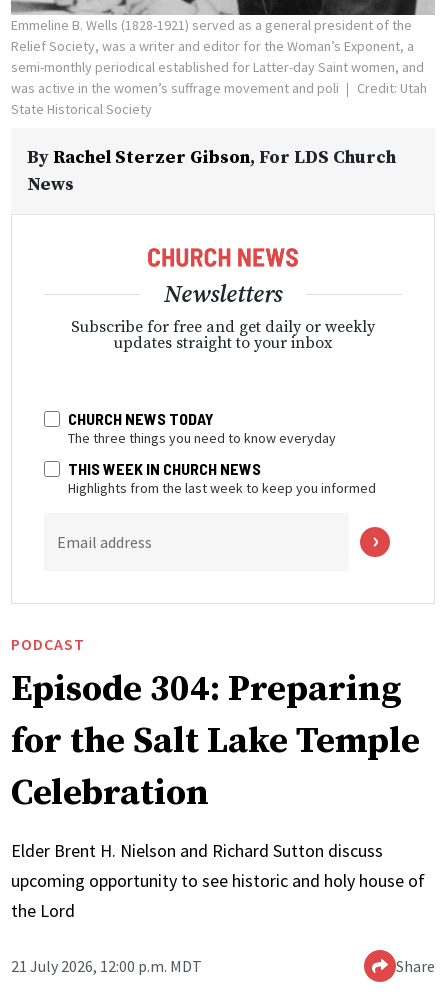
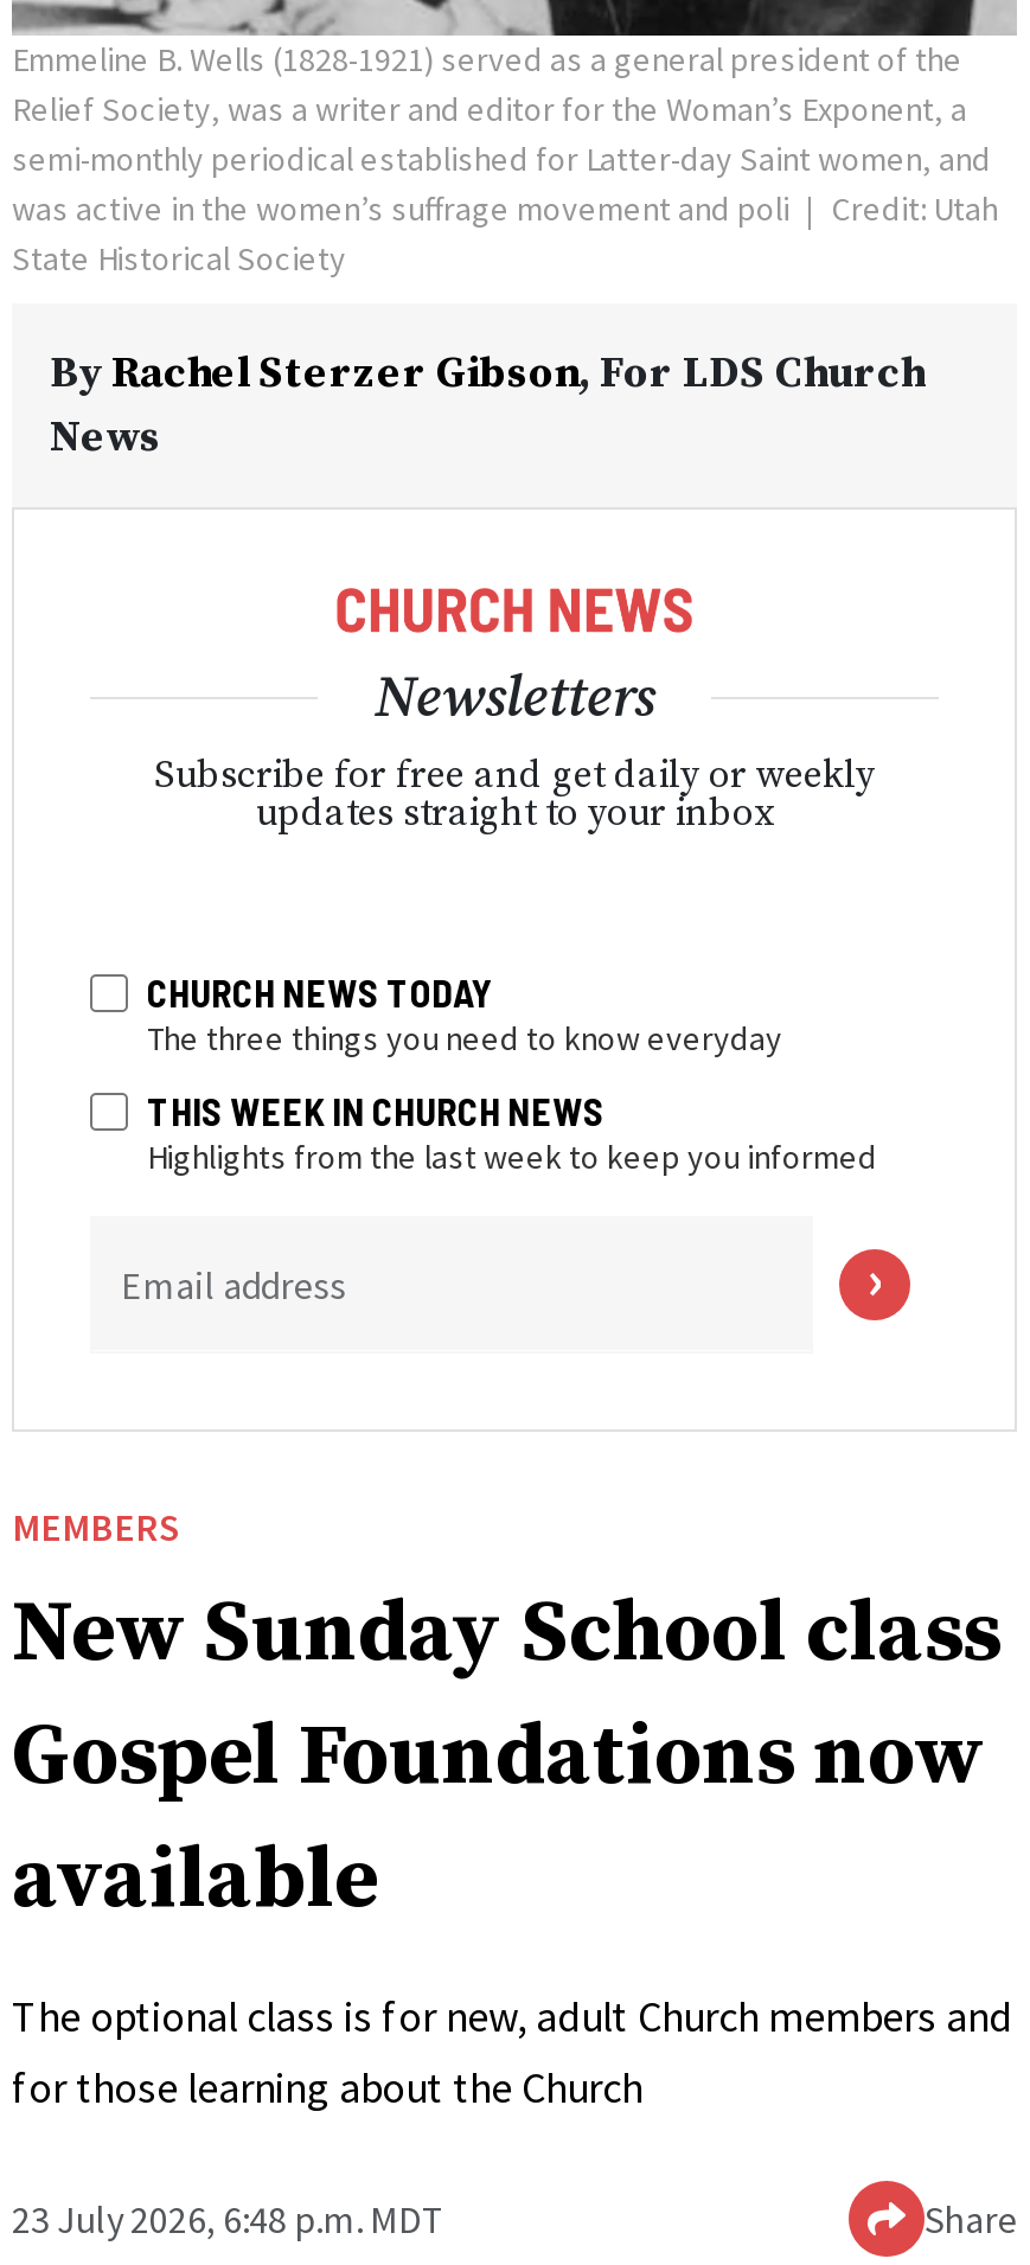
- PODCAST
- Episode 304: Preparing
- for the Salt Lake Temple
- Celebration
+ MEMBERS
+ New Sunday School class
+ Gospel Foundations now
+ available

- Elder Brent H. Nielson and Richard Sutton discuss
- upcoming opportunity to see historic and holy house of
- the Lord
+ The optional class is for new, adult Church members and
+ for those learning about the Church

- 21 July 2026, 12:00 p.m. MDT
+ 23 July 2026, 6:48 p.m. MDT
